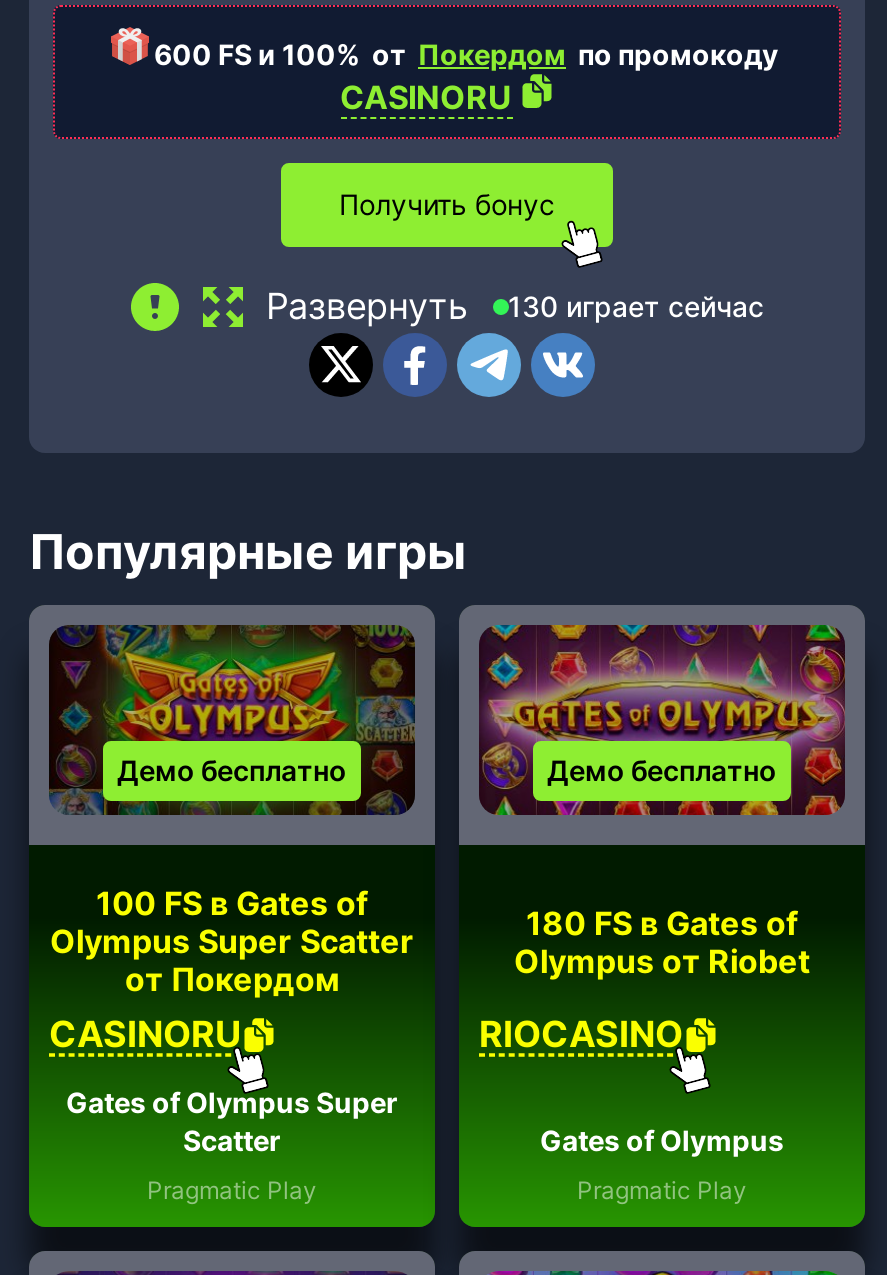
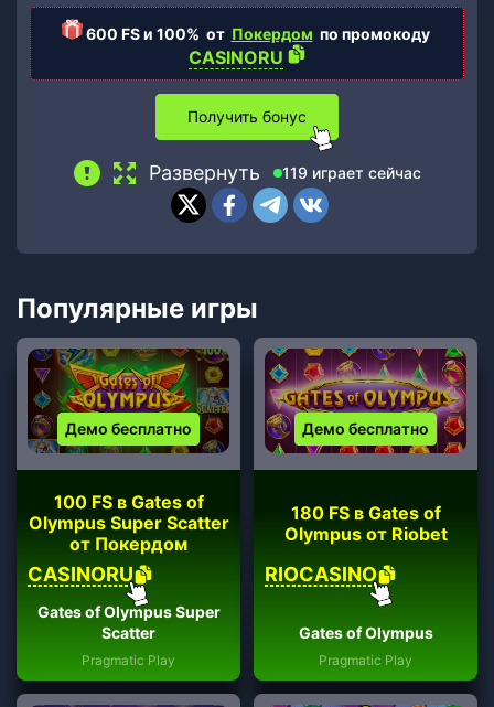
- 130 играет сейчас
+ 119 играет сейчас
